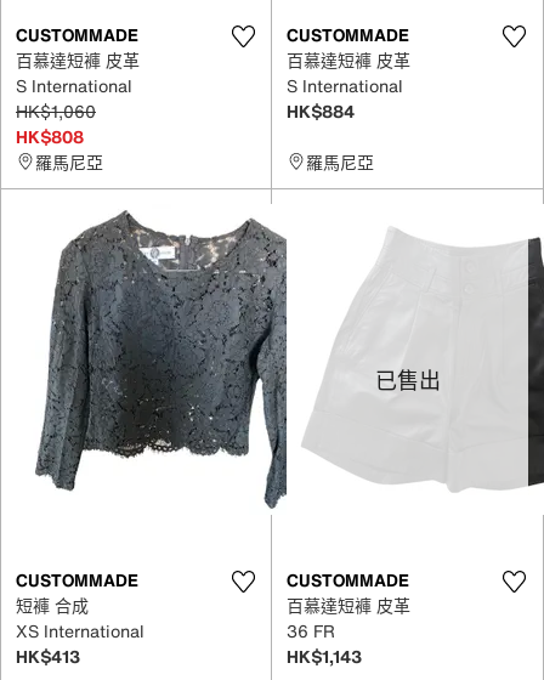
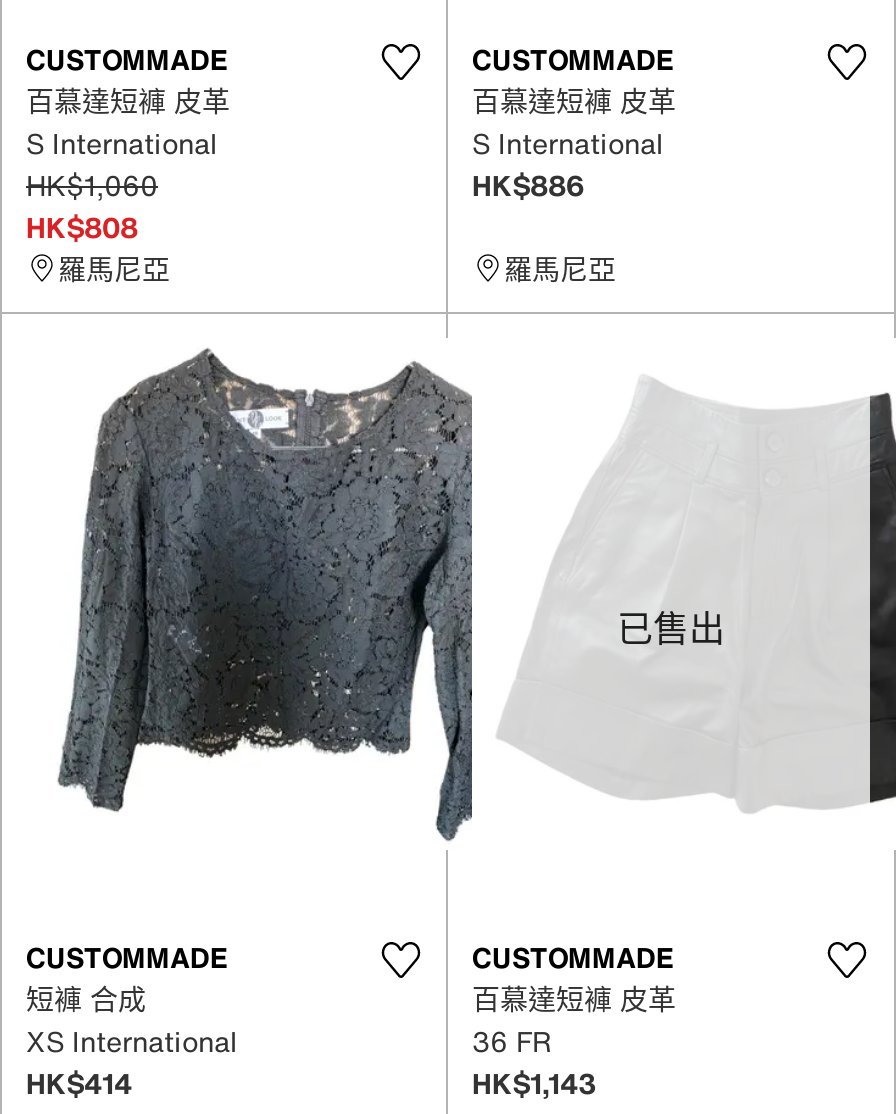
- HK$884
+ HK$886

- HK$413
+ HK$414
